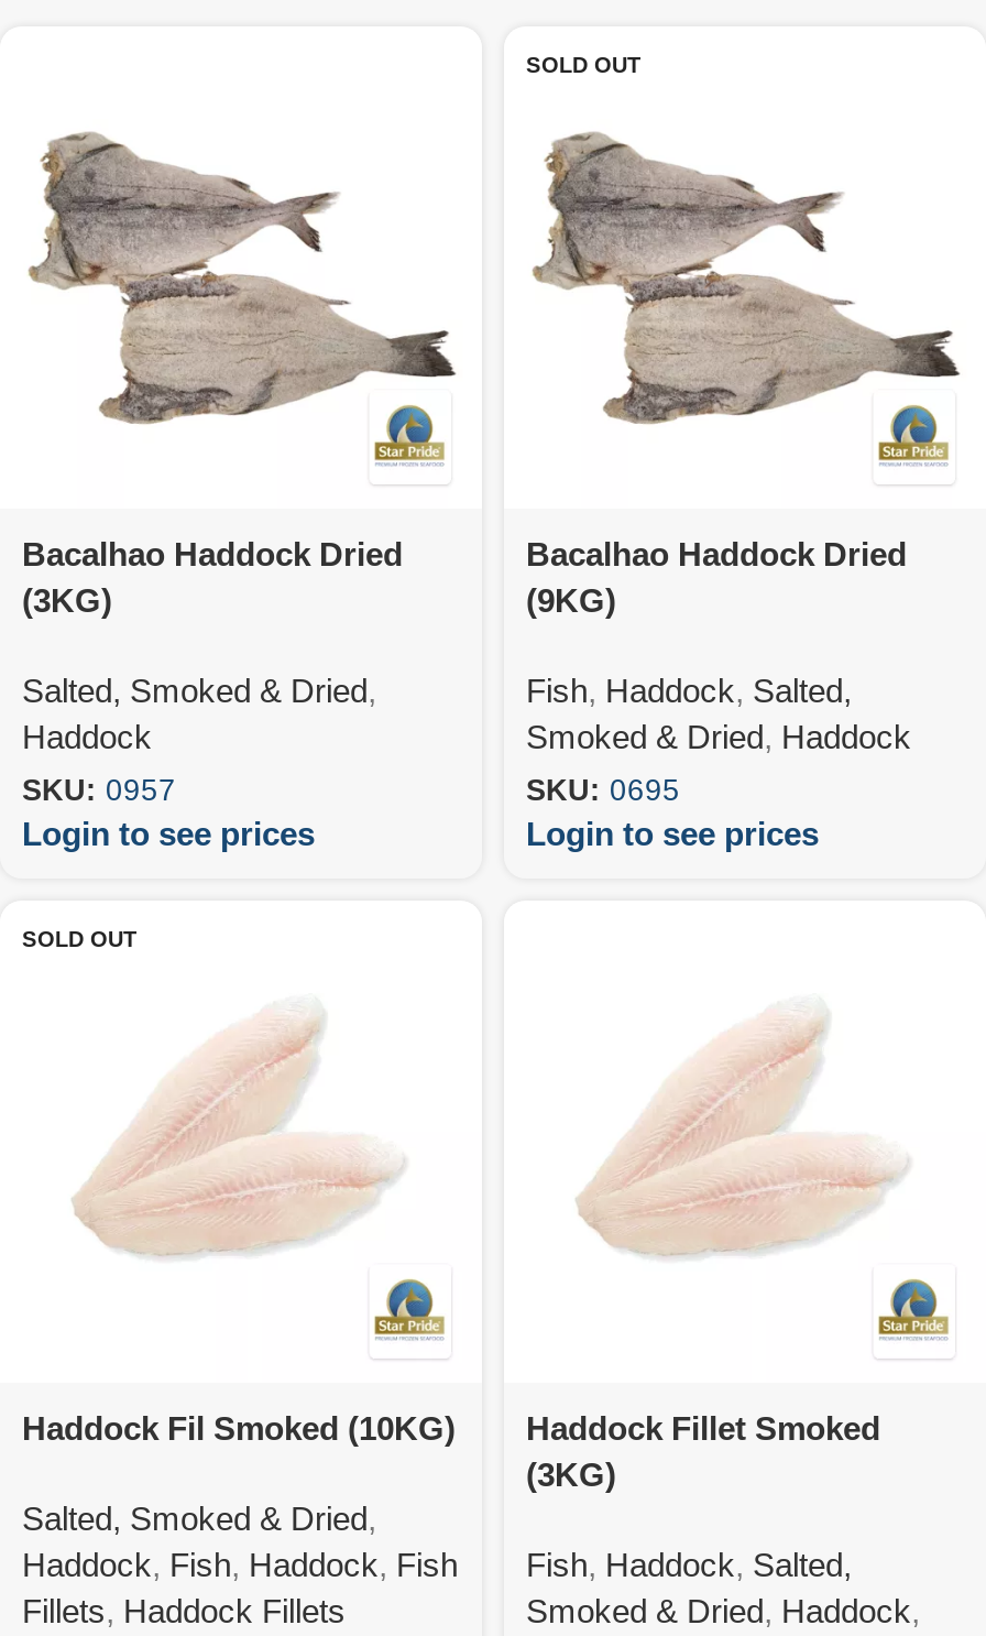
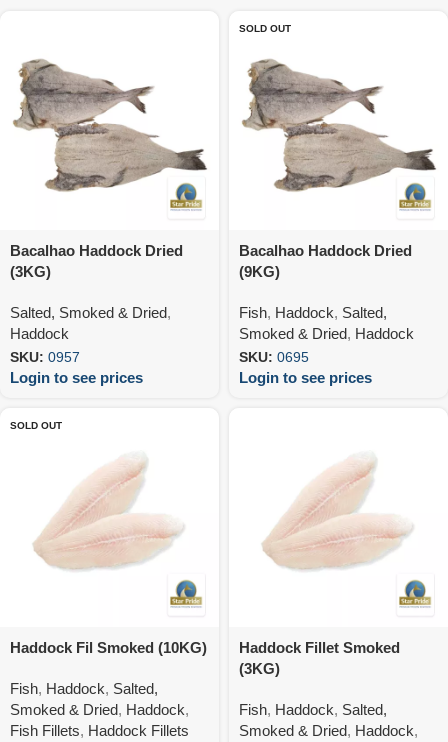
- Salted, Smoked & Dried,
- Haddock, Fish, Haddock, Fish
- Fillets, Haddock Fillets
+ Fish, Haddock, Salted,
+ Smoked & Dried, Haddock,
+ Fish Fillets, Haddock Fillets
